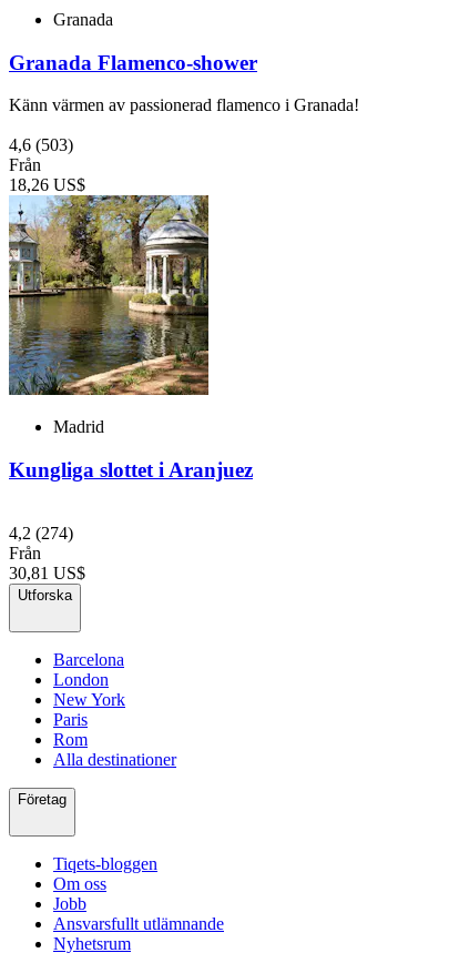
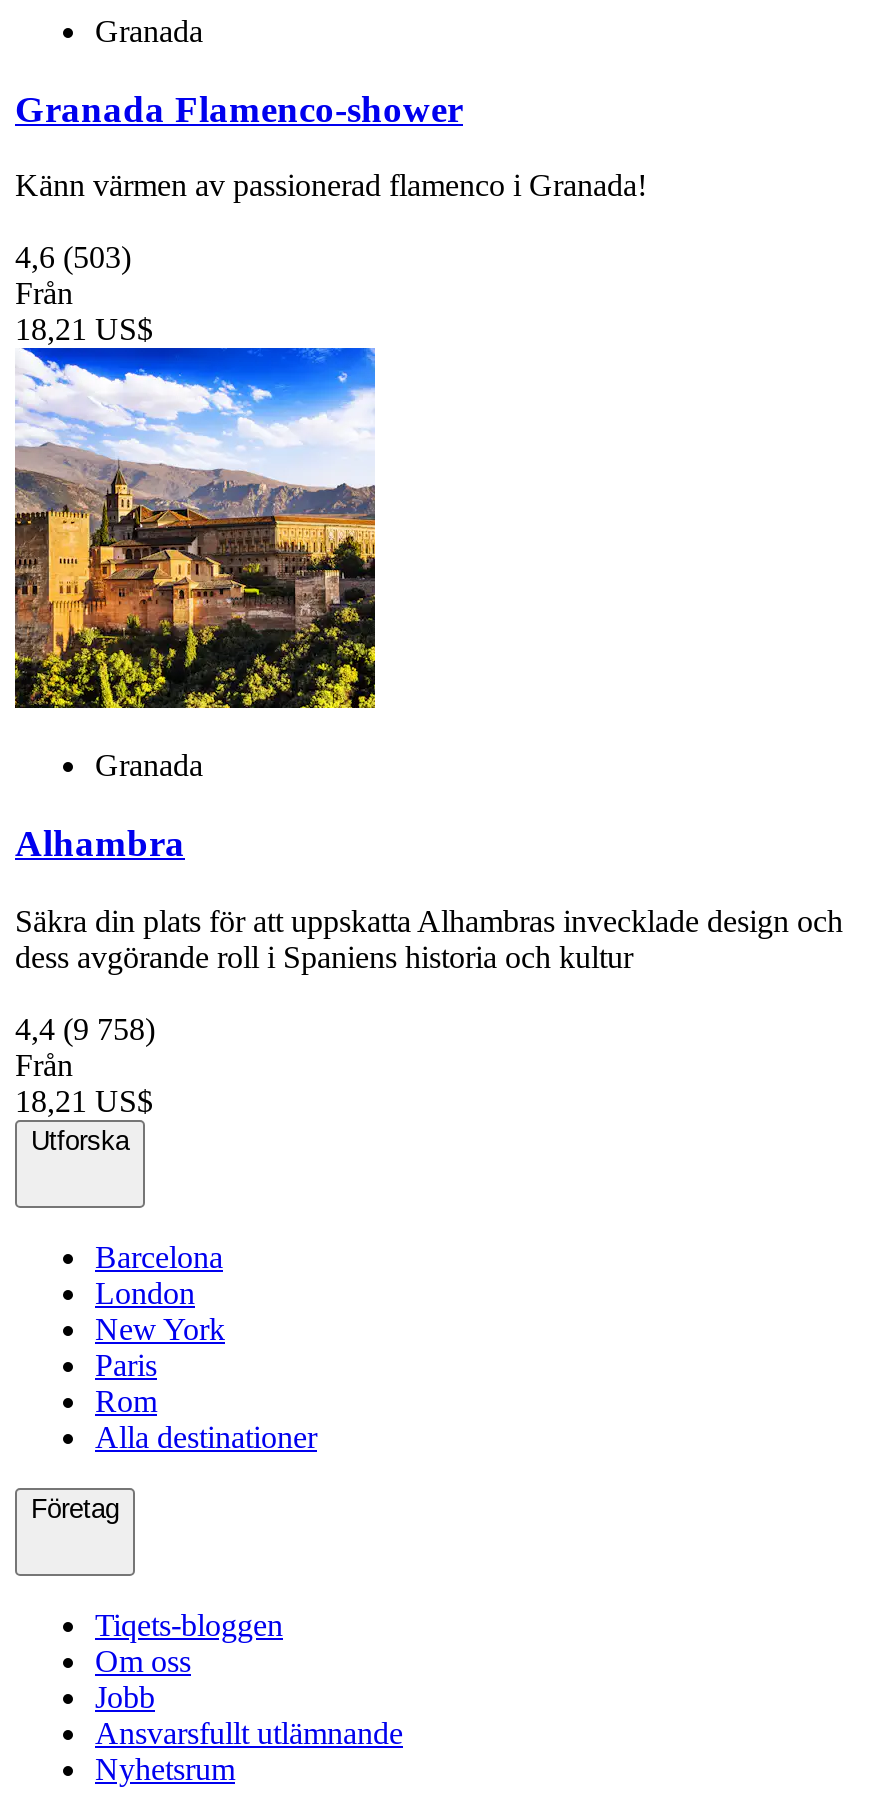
- [image]
- 18,26 US$
+ [image]
+ 18,21 US$

- Madrid
- Kungliga slottet i Aranjuez
- 4,2 (274)
+ Granada
+ Alhambra
+ Säkra din plats för att uppskatta Alhambras invecklade design och
+ dess avgörande roll i Spaniens historia och kultur
+ 4,4 (9 758)

- 30,81 US$
+ 18,21 US$
